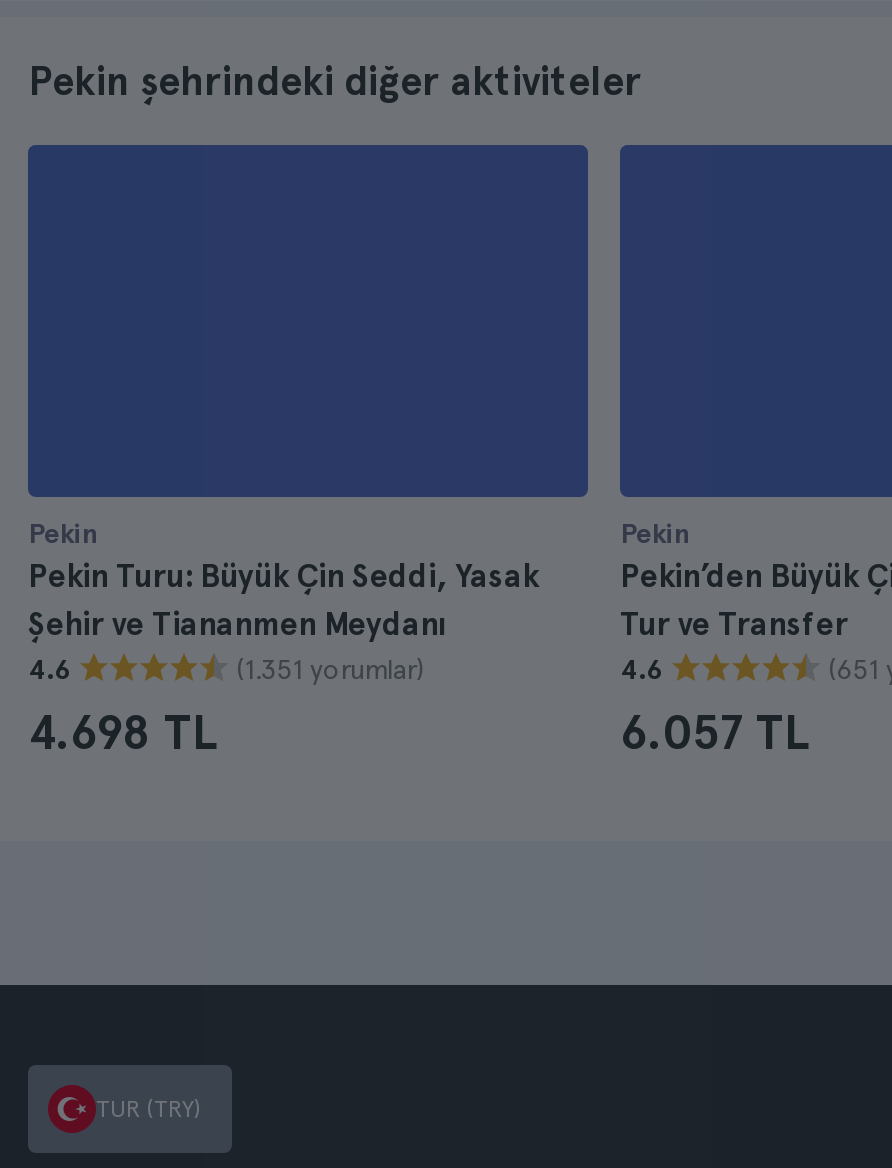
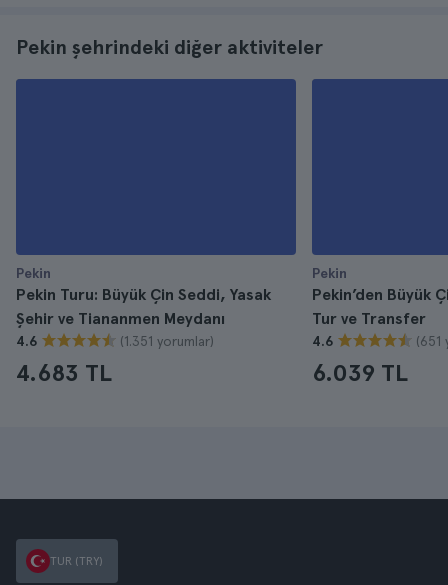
- 4.698 TL
+ 4.683 TL

- 6.057 TL
+ 6.039 TL
